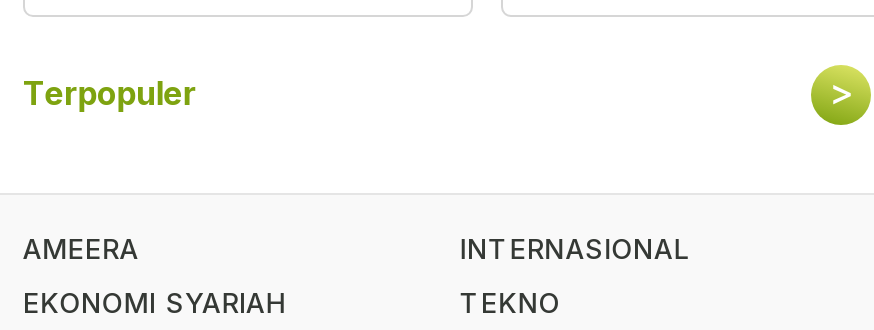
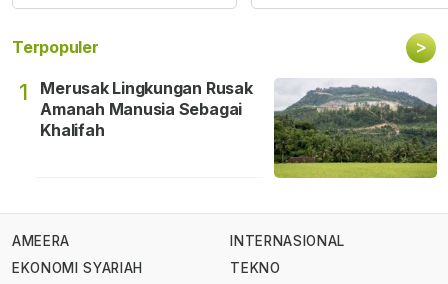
+ [image]
+ 1
+ Merusak Lingkungan Rusak
+ Amanah Manusia Sebagai
+ Khalifah
